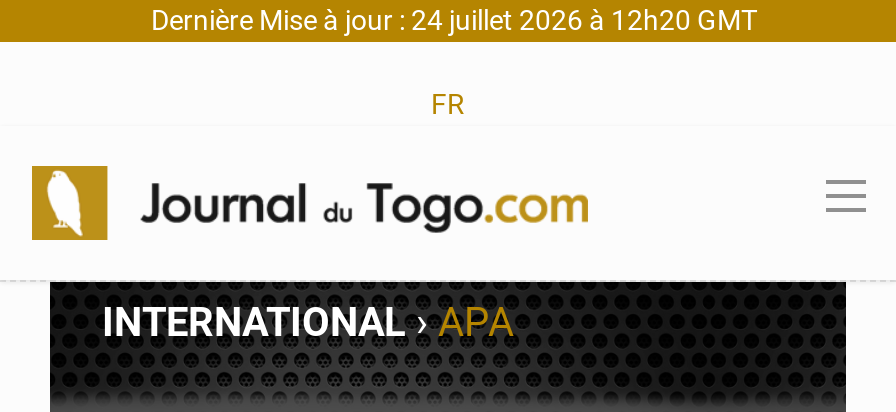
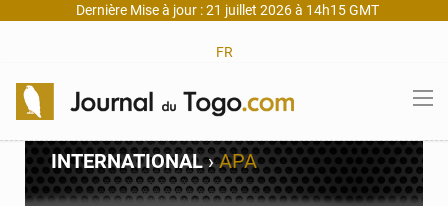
- Dernière Mise à jour : 24 juillet 2026 à 12h20 GMT
+ Dernière Mise à jour : 21 juillet 2026 à 14h15 GMT
